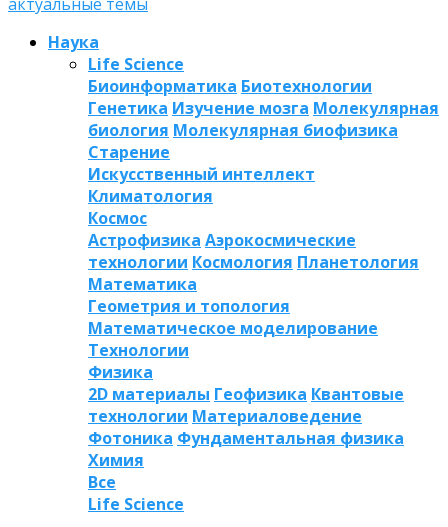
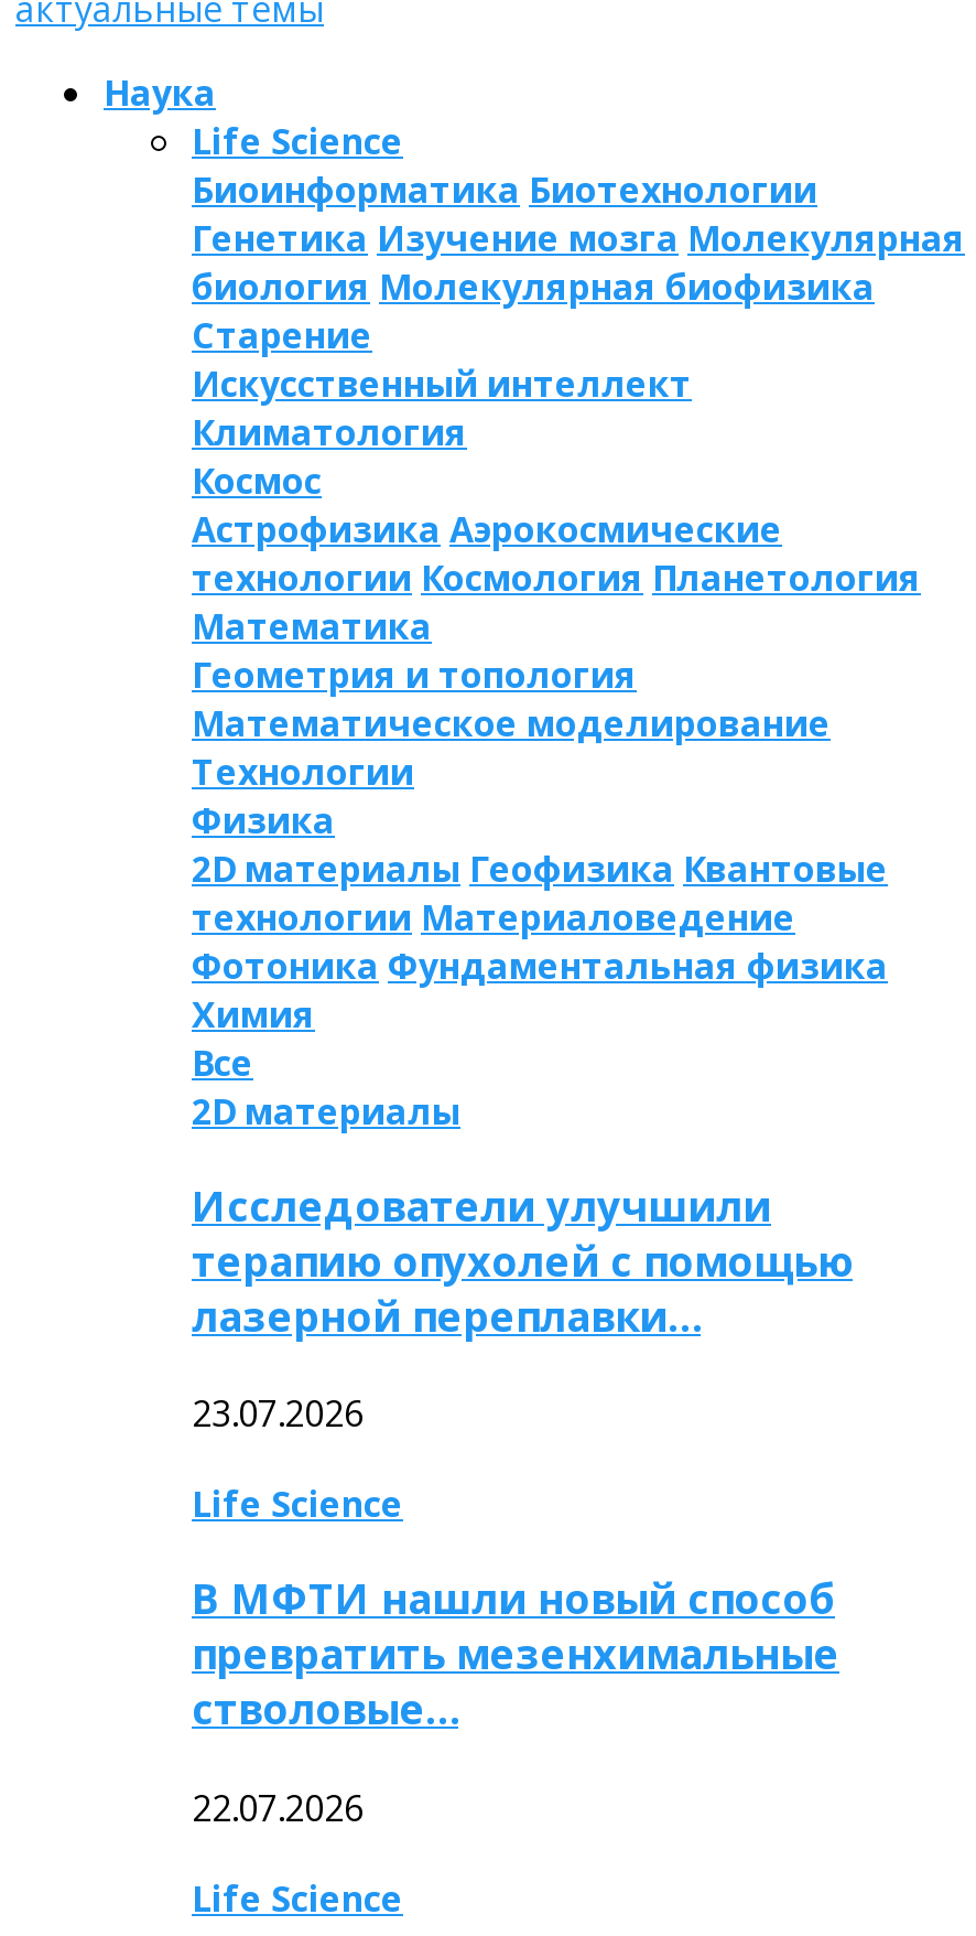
+ 2D материалы
+ Исследователи улучшили
+ терапию опухолей с помощью
+ лазерной переплавки…
+ 23.07.2026
+ Life Science
+ В МФТИ нашли новый способ
+ превратить мезенхимальные
+ стволовые…
+ 22.07.2026
